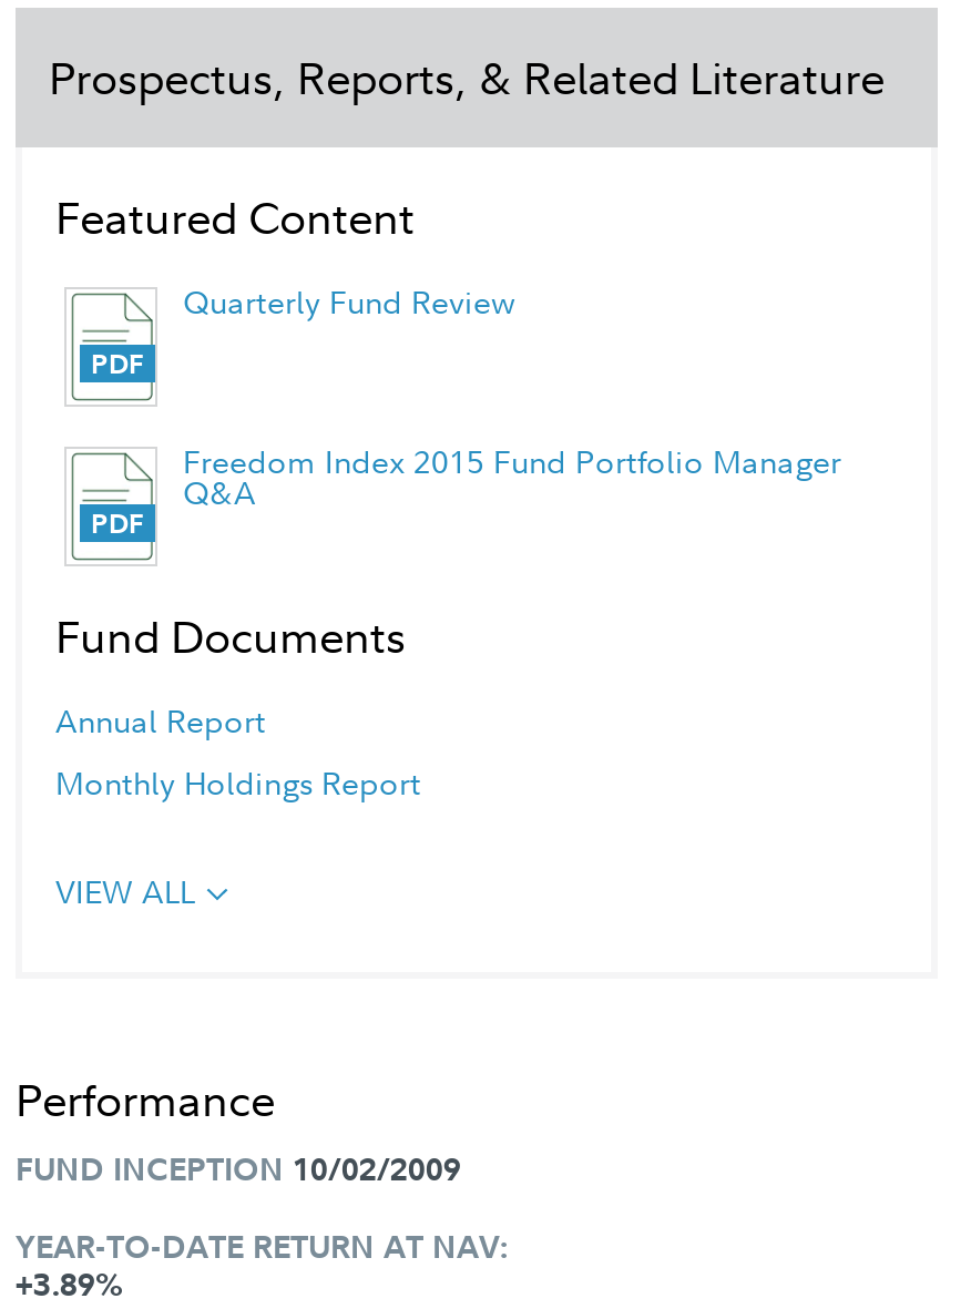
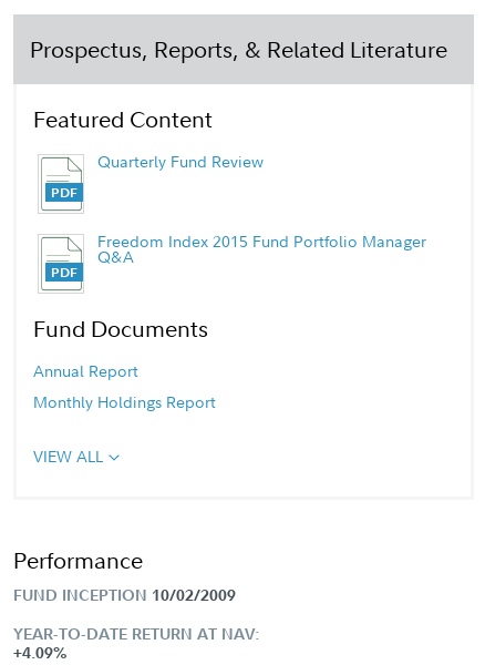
- +3.89%
+ +4.09%
